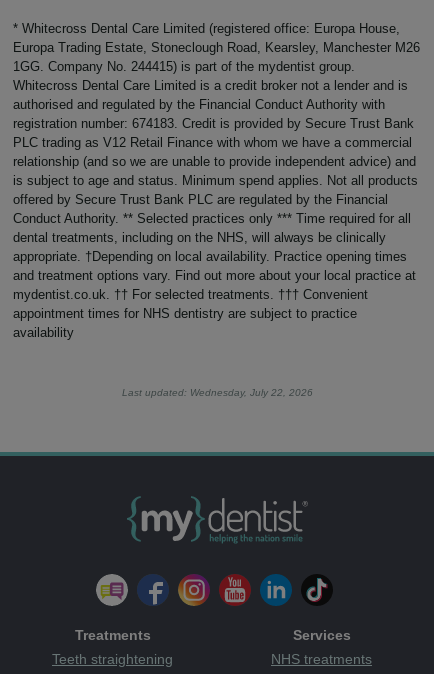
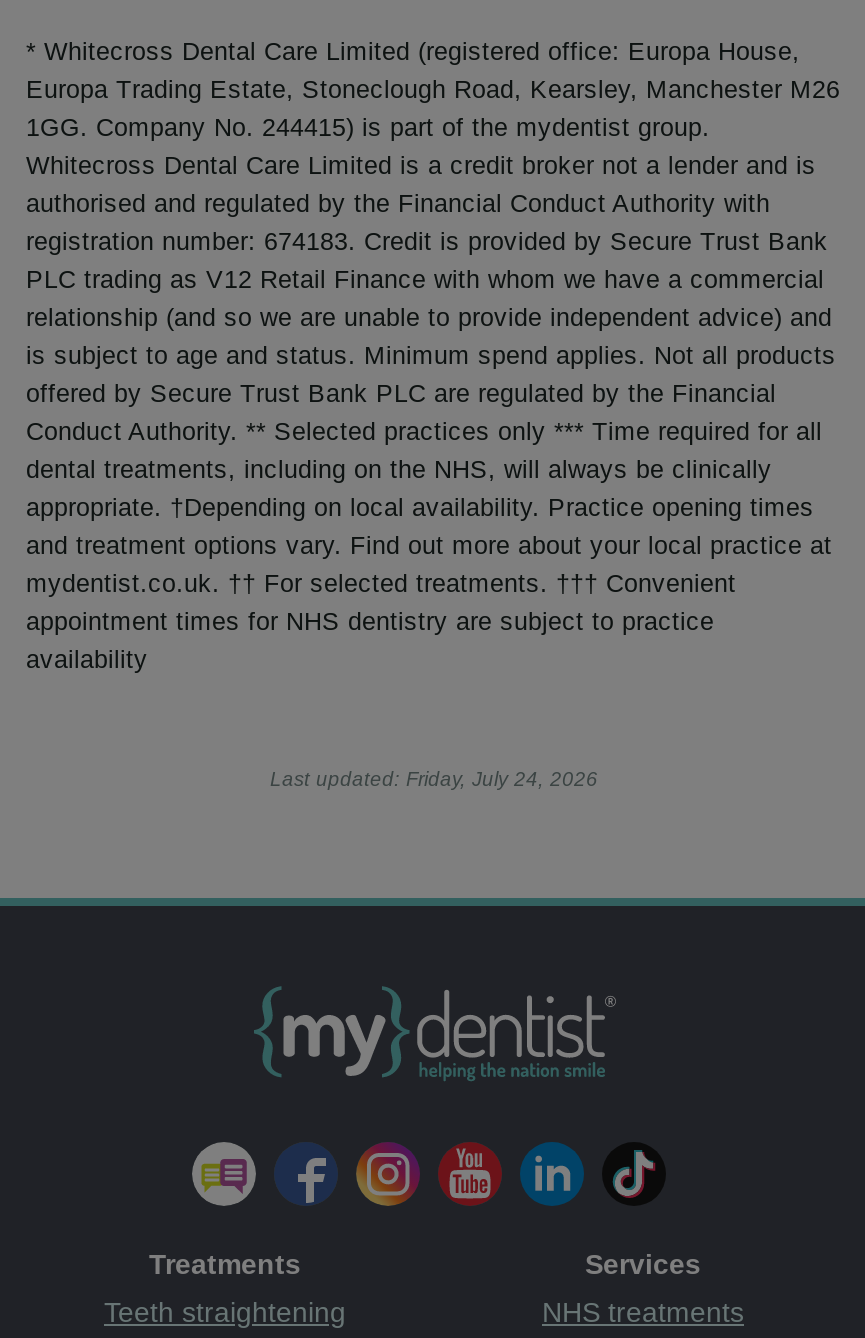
- Last updated: Wednesday, July 22, 2026
+ Last updated: Friday, July 24, 2026
